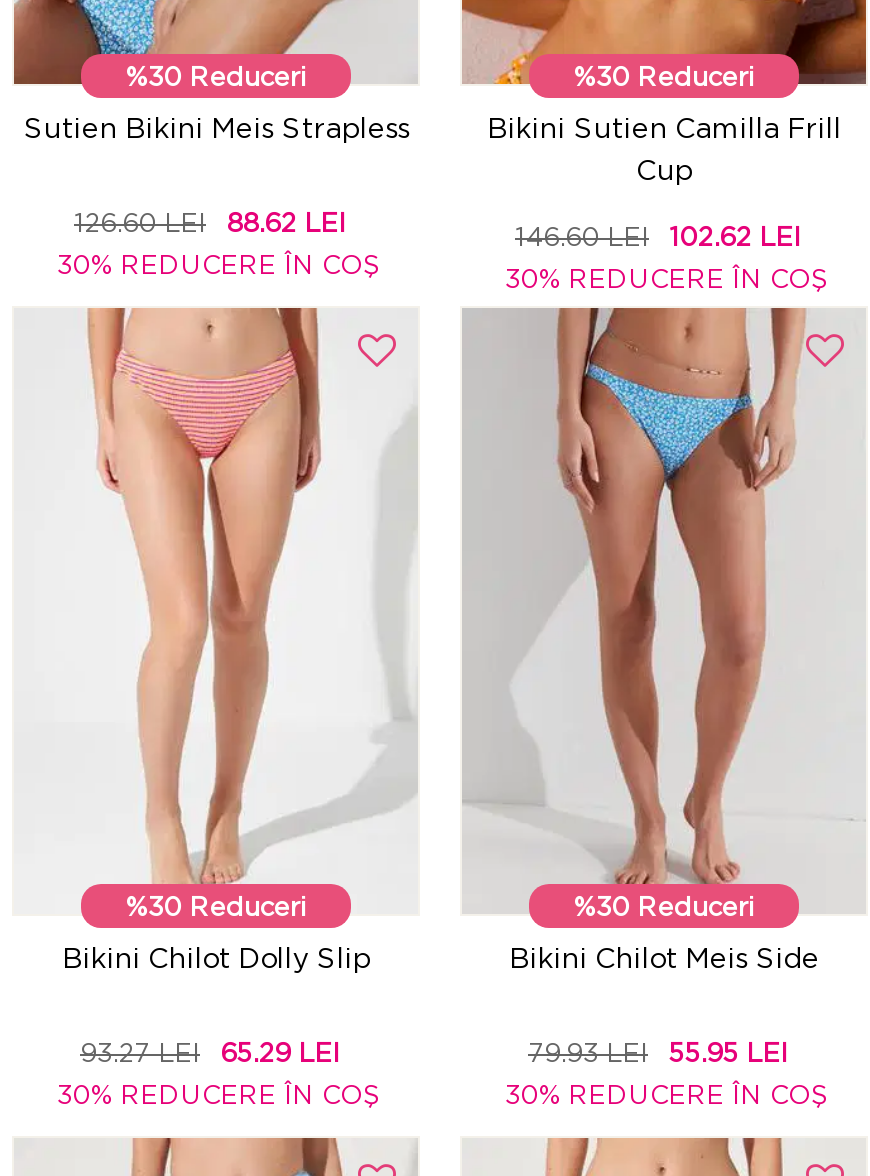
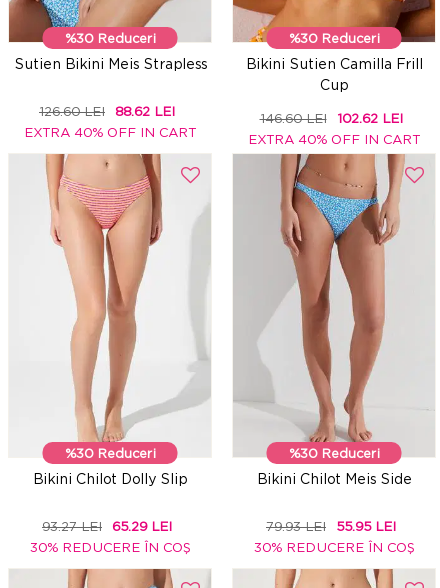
- 30% REDUCERE ÎN COŞ
+ EXTRA 40% OFF IN CART

- 30% REDUCERE ÎN COŞ
+ EXTRA 40% OFF IN CART
